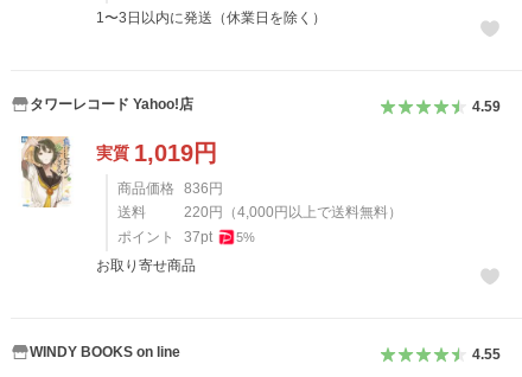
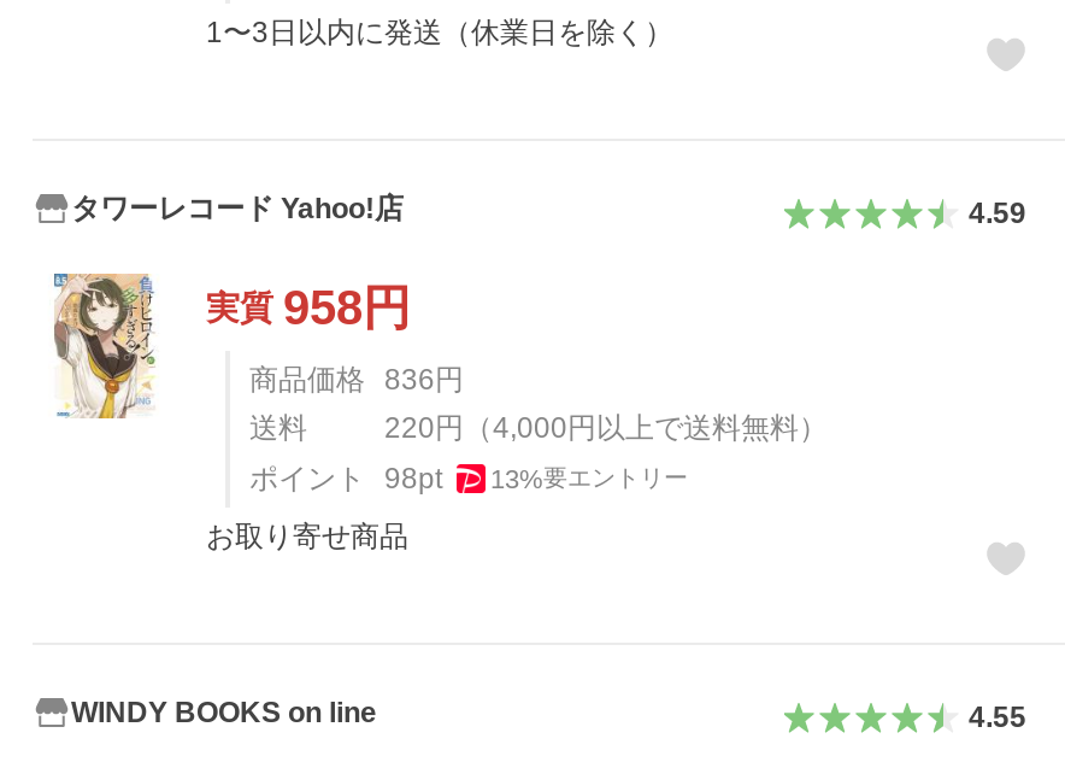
- 実質1,019円
+ 実質958円

- ポイント 37pt
- 5%
+ ポイント 98pt
+ 13%要エントリー
